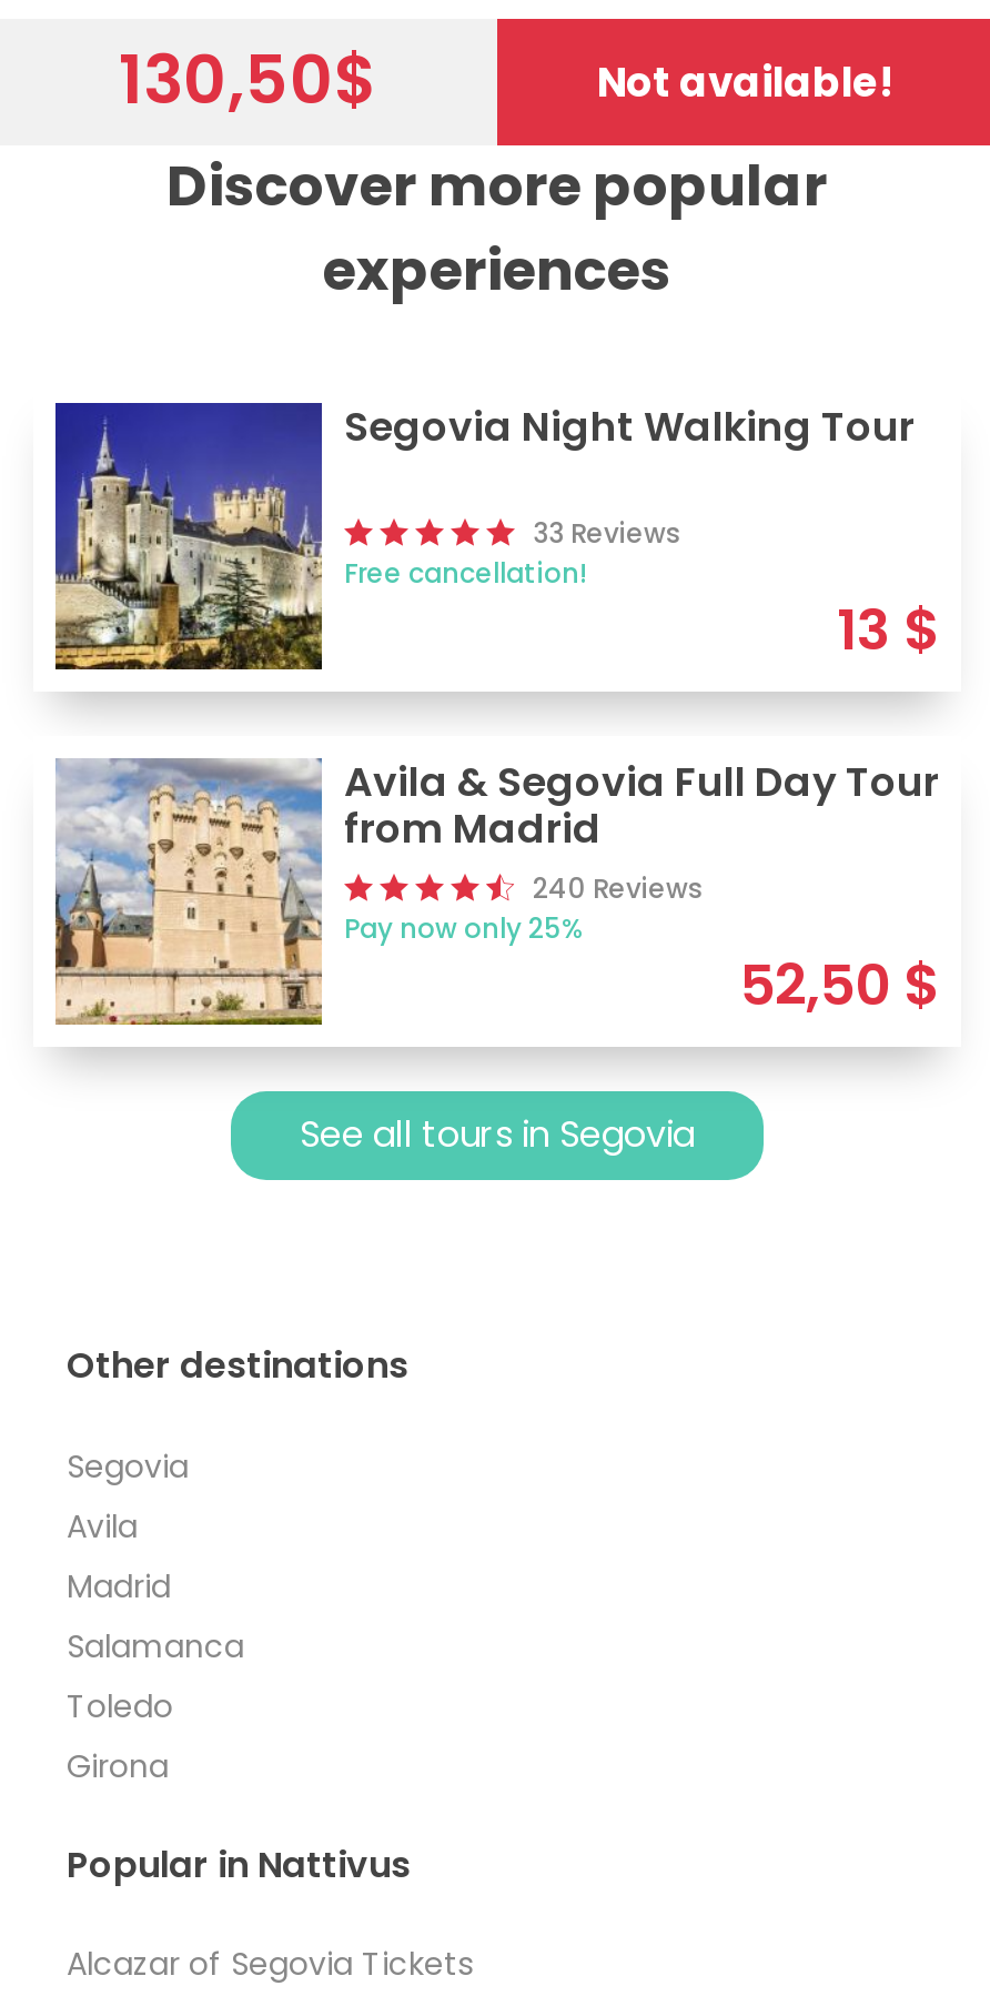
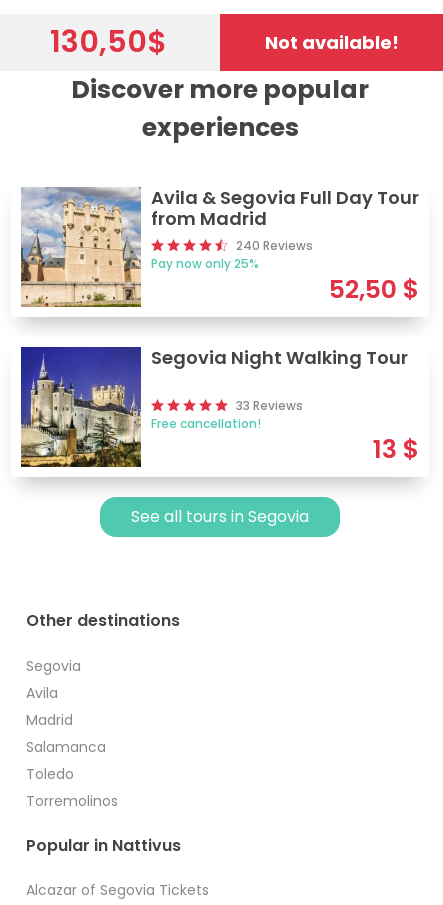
moved down: [image] | Segovia Night Walking Tour | 33 Reviews | Free cancellation! | 13 $

moved up: [image] | Avila & Segovia Full Day Tour | from Madrid | 240 Reviews | Pay now only 25% | 52,50 $

- Girona
+ Torremolinos
